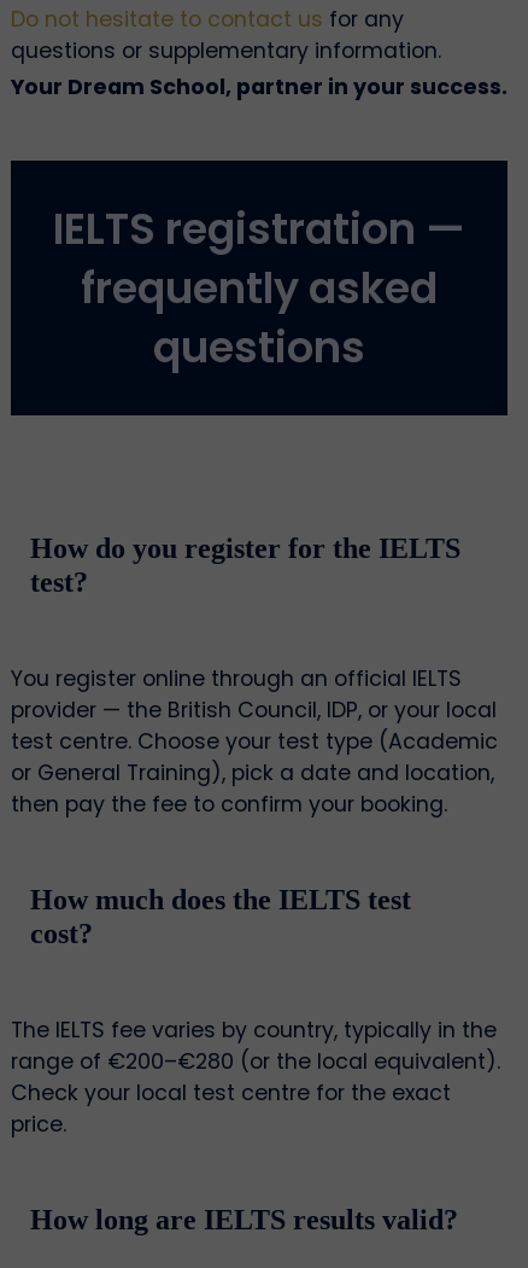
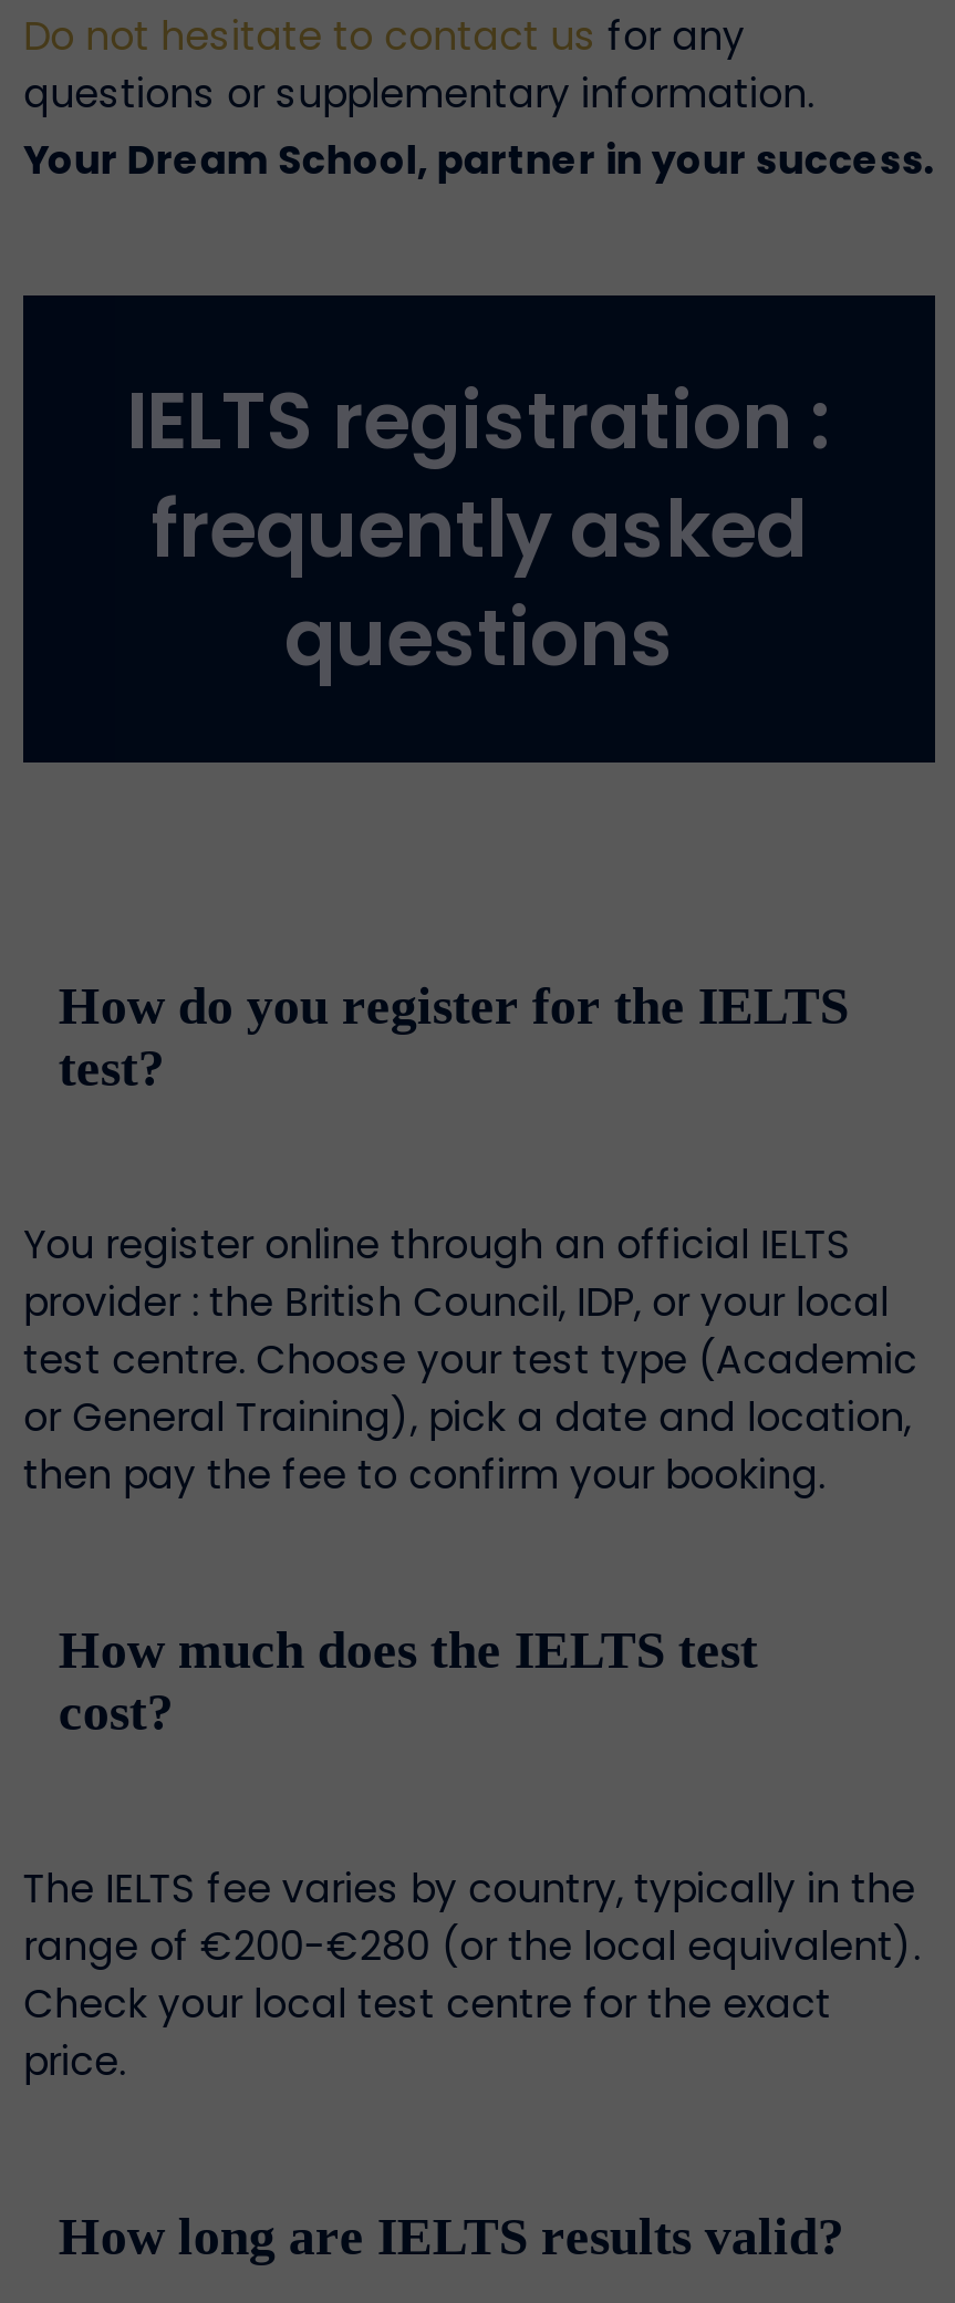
- IELTS registration —
+ IELTS registration :

- provider — the British Council, IDP, or your local
+ provider : the British Council, IDP, or your local

- range of €200–€280 (or the local equivalent).
+ range of €200-€280 (or the local equivalent).
